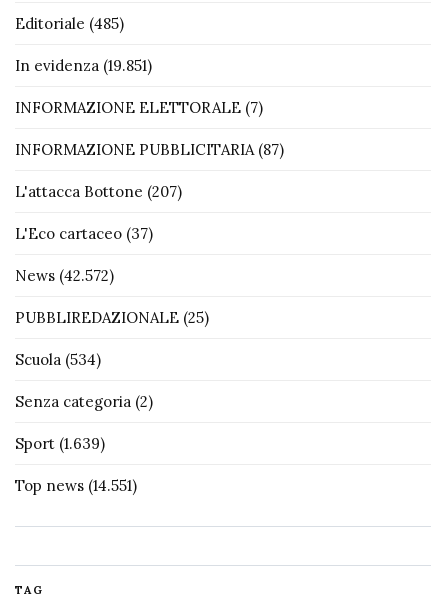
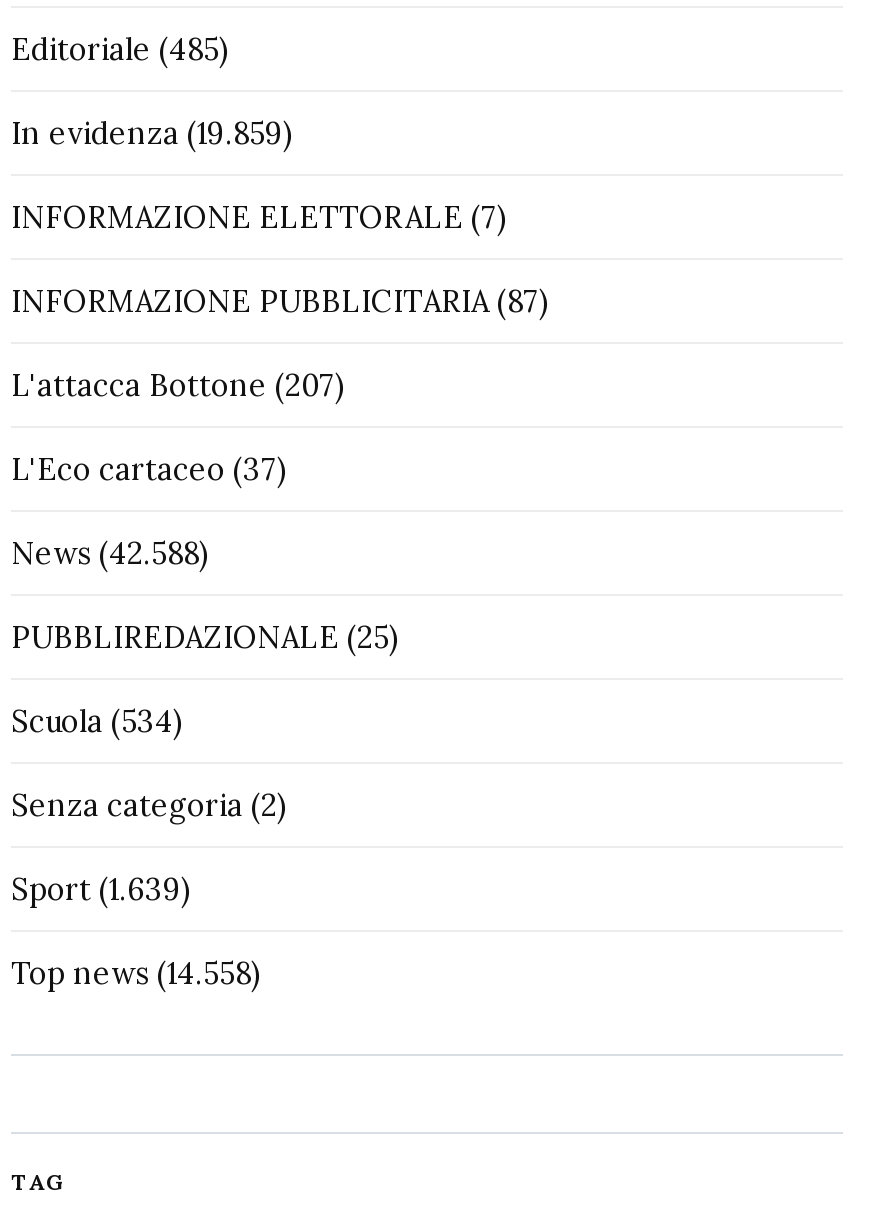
- In evidenza (19.851)
+ In evidenza (19.859)

- News (42.572)
+ News (42.588)

- Top news (14.551)
+ Top news (14.558)
